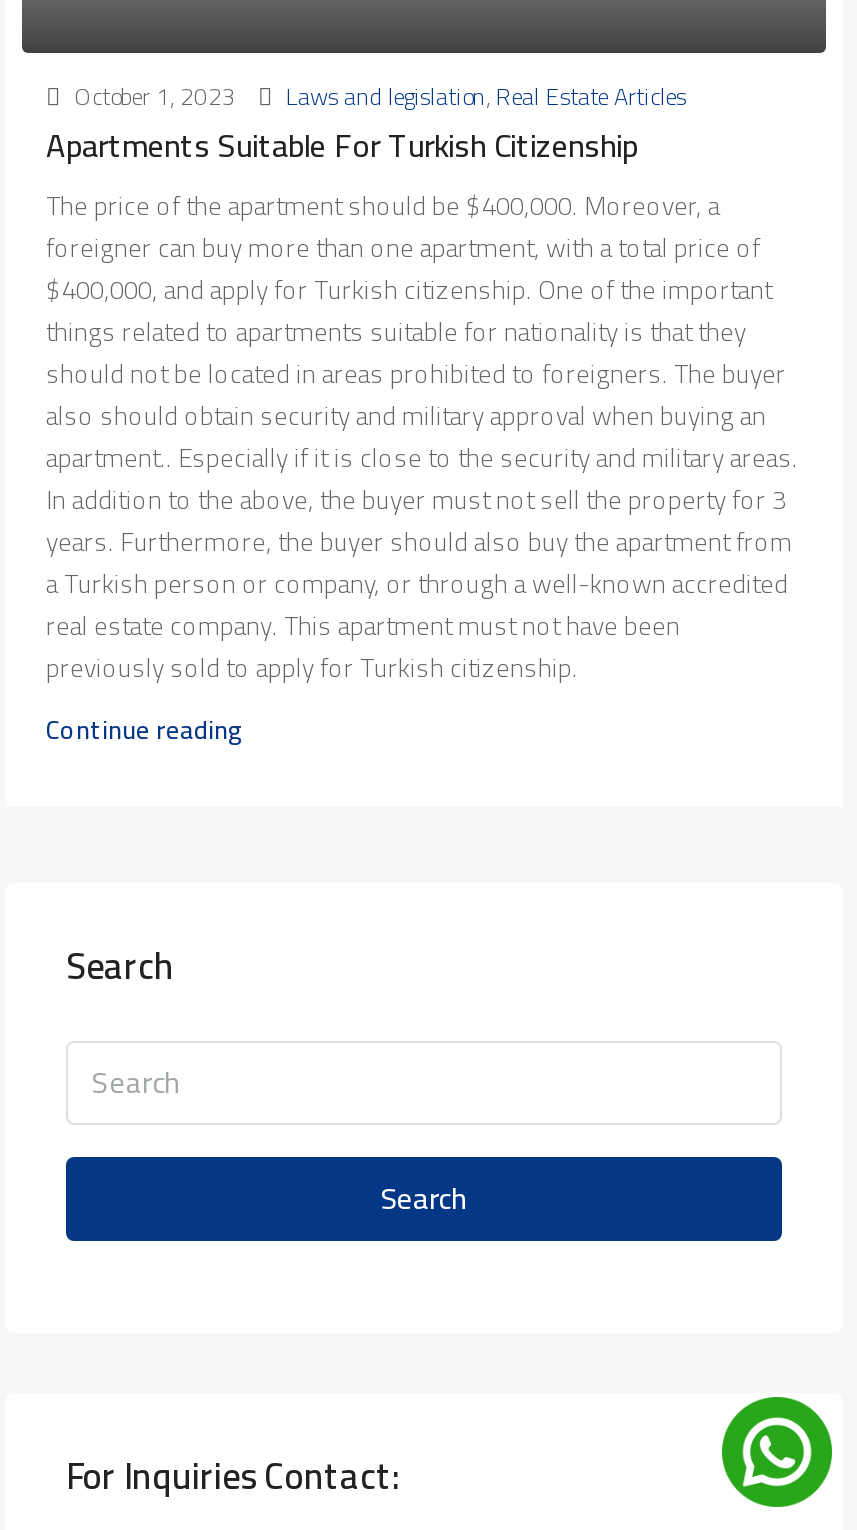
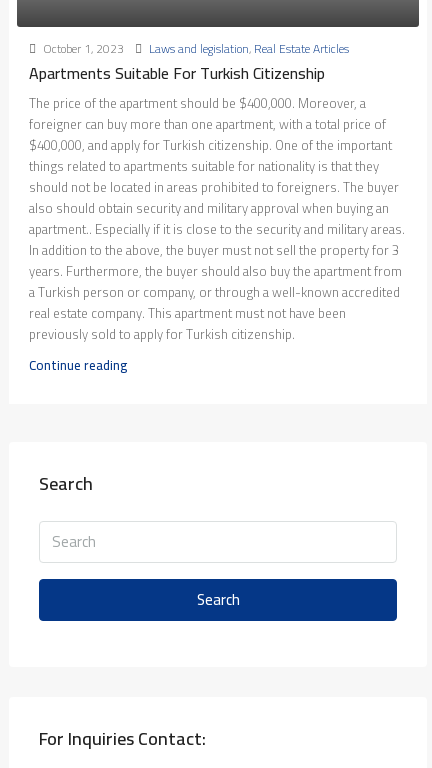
- [image]
